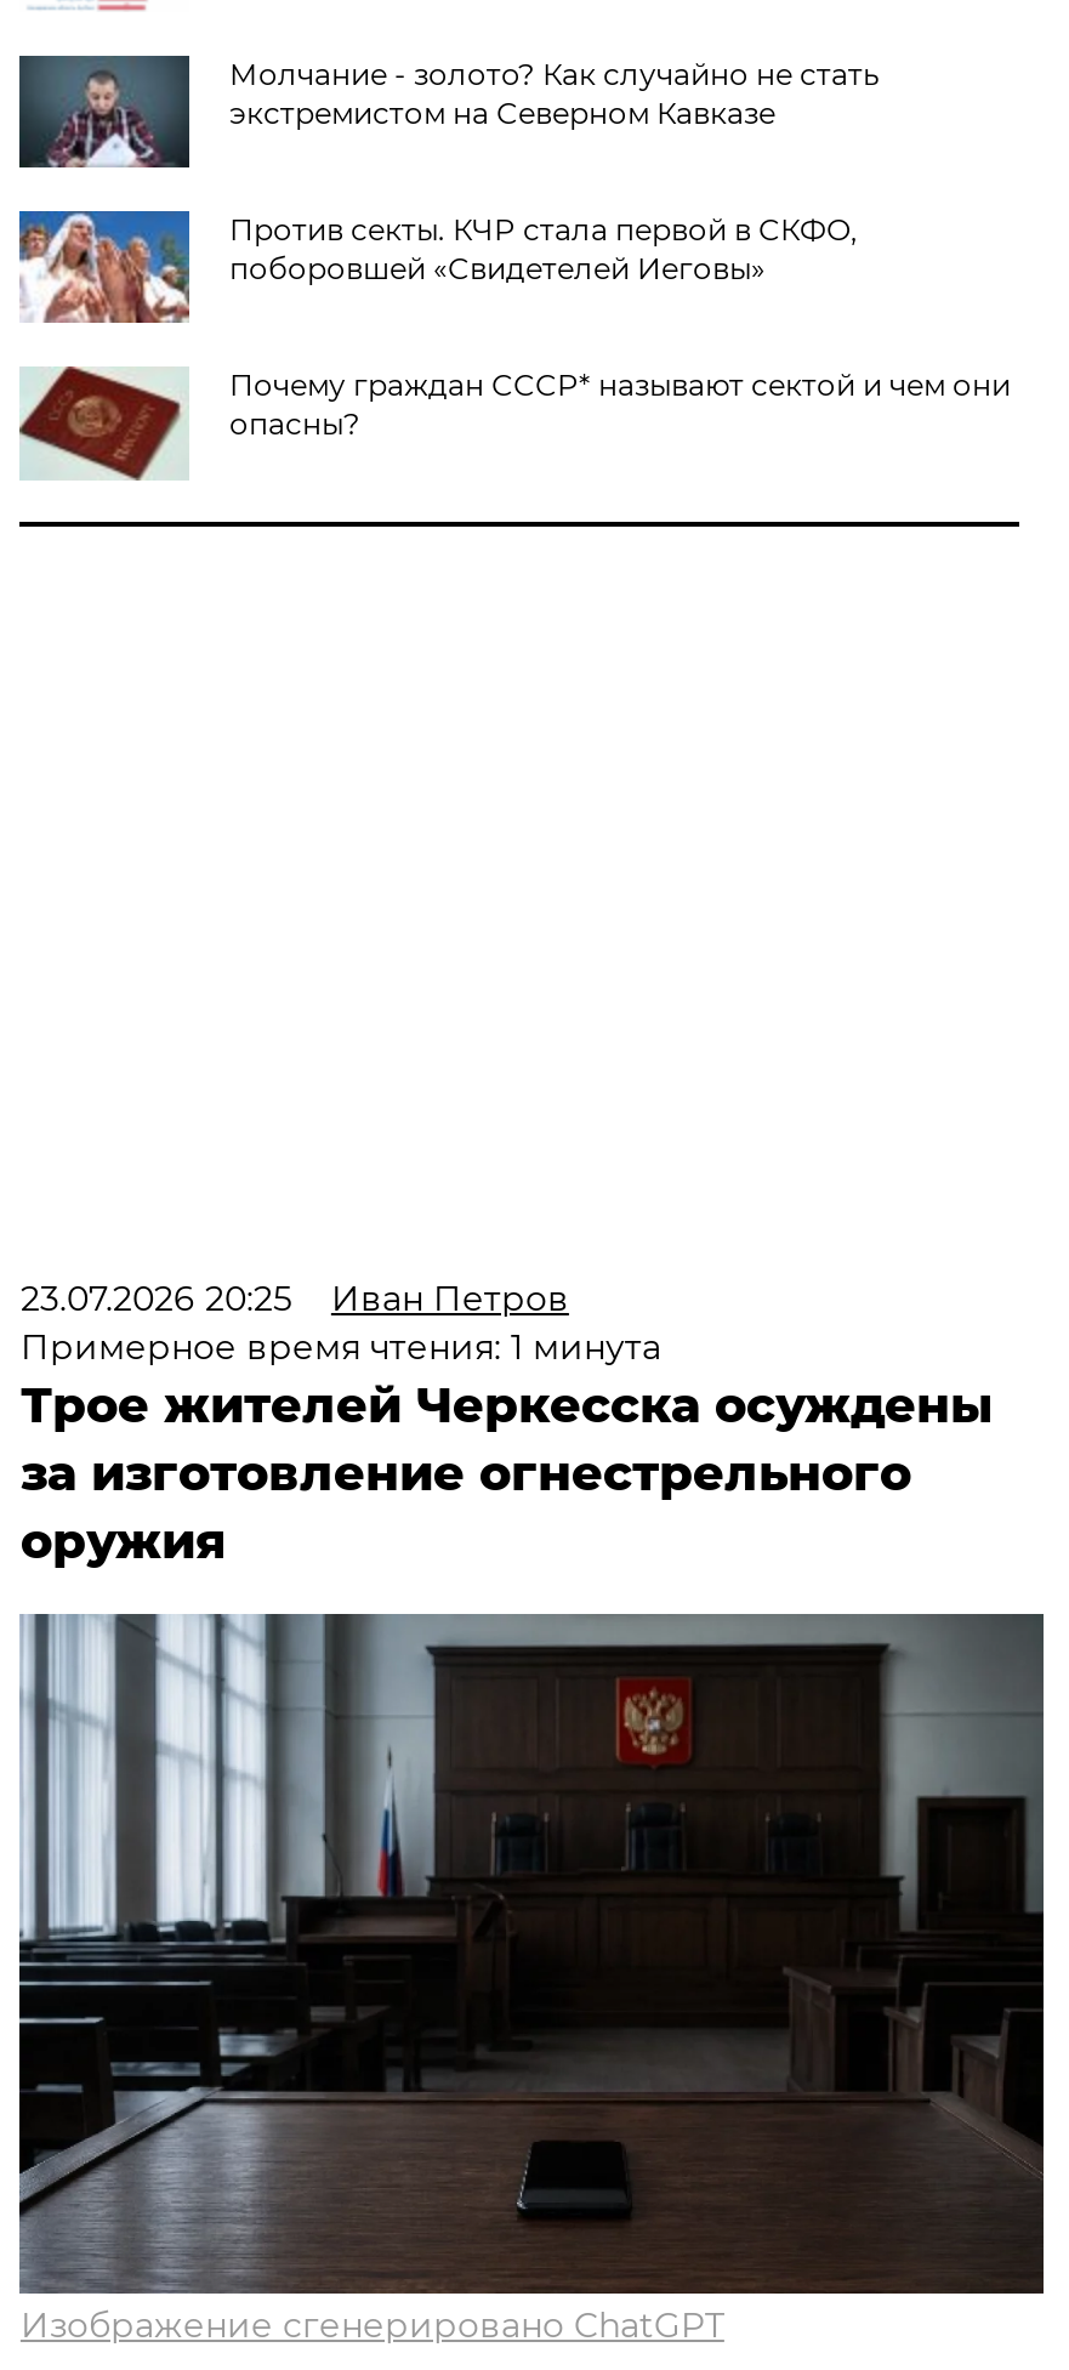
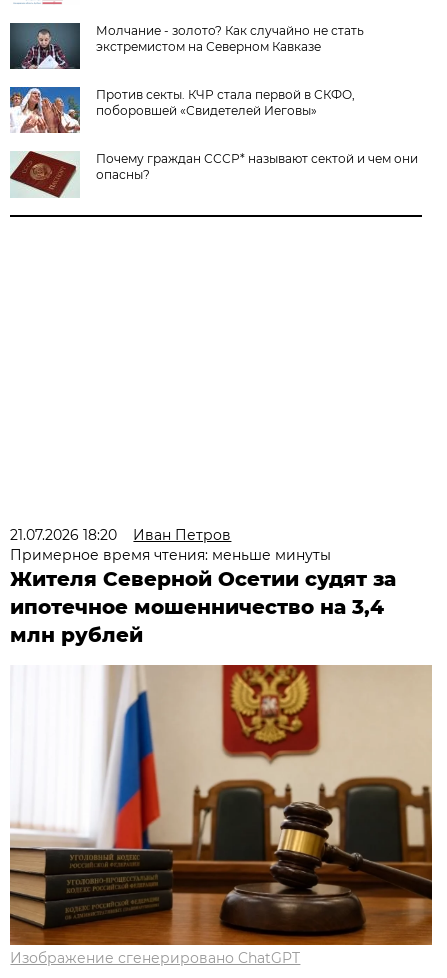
- 23.07.2026 20:25 Иван Петров
+ 21.07.2026 18:20 Иван Петров

- Примерное время чтения: 1 минута
- Трое жителей Черкесска осуждены
- за изготовление огнестрельного
- оружия
+ Примерное время чтения: меньше минуты
+ Жителя Северной Осетии судят за
+ ипотечное мошенничество на 3,4
+ млн рублей

- [image]
+ [image]
